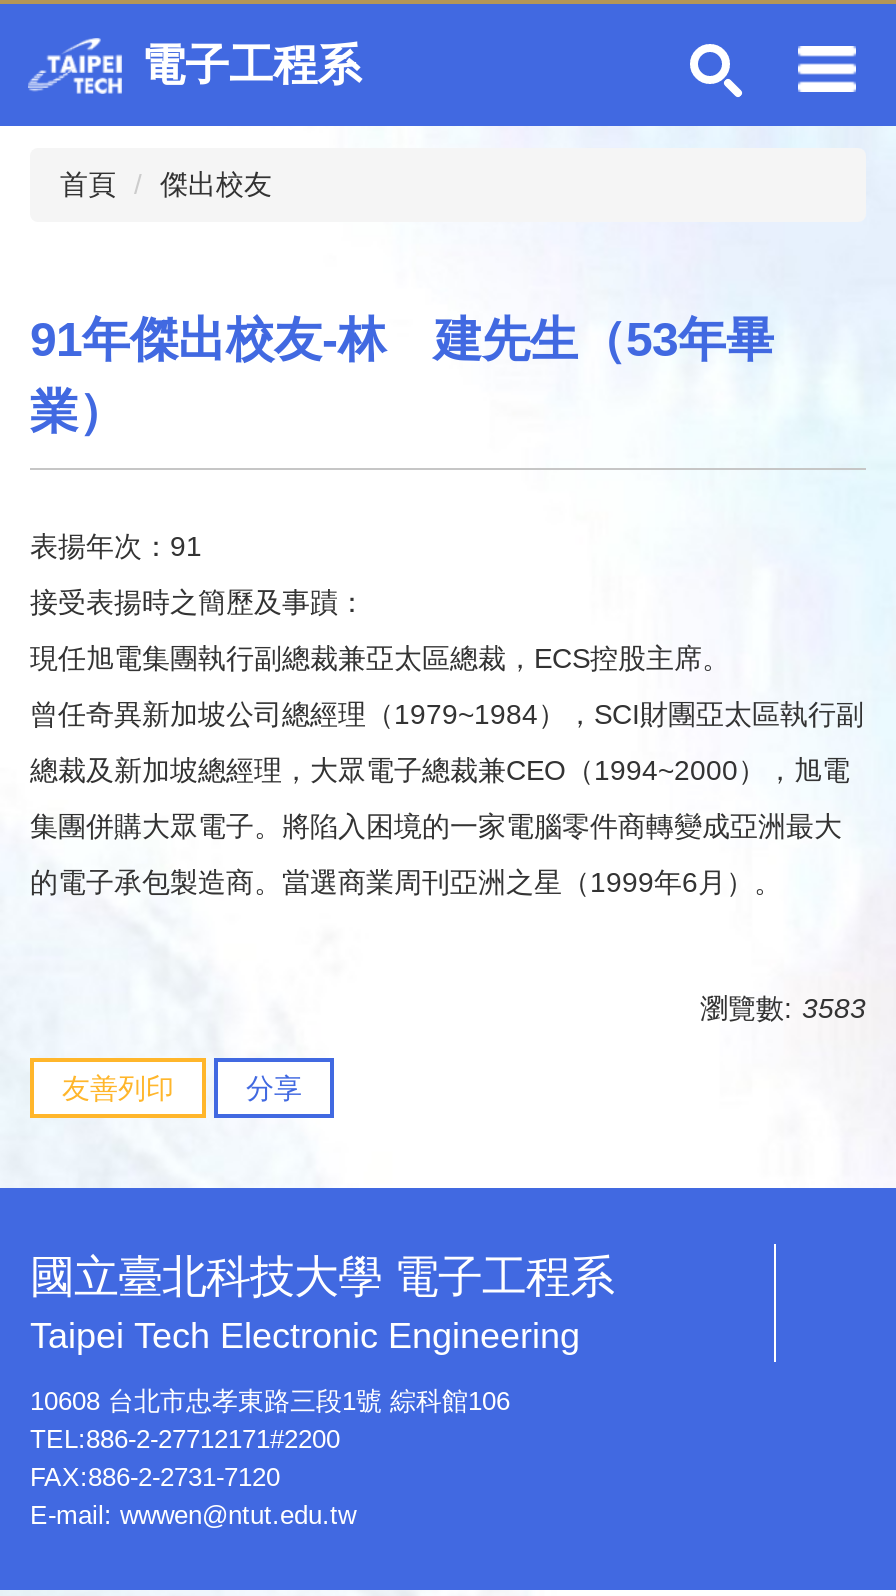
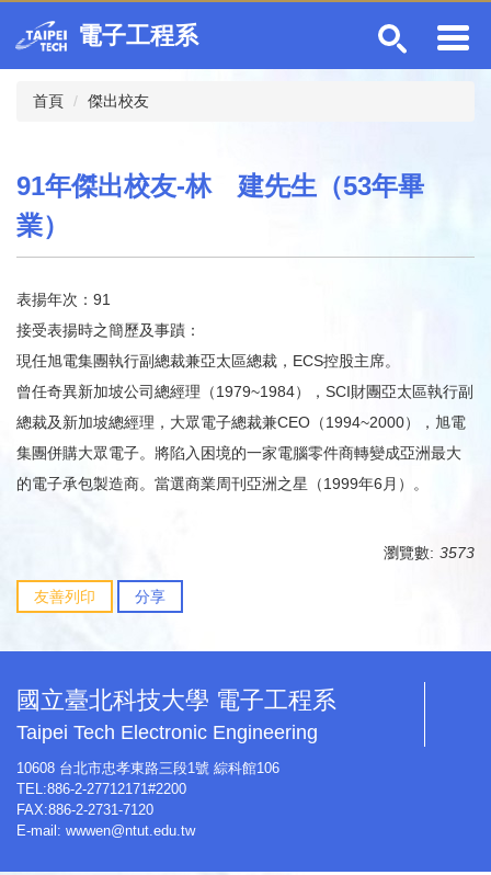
- 瀏覽數: 3583
+ 瀏覽數: 3573
